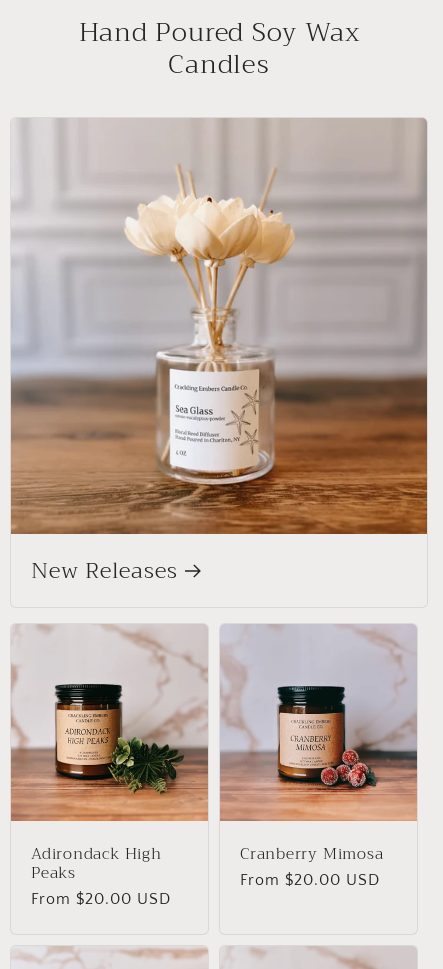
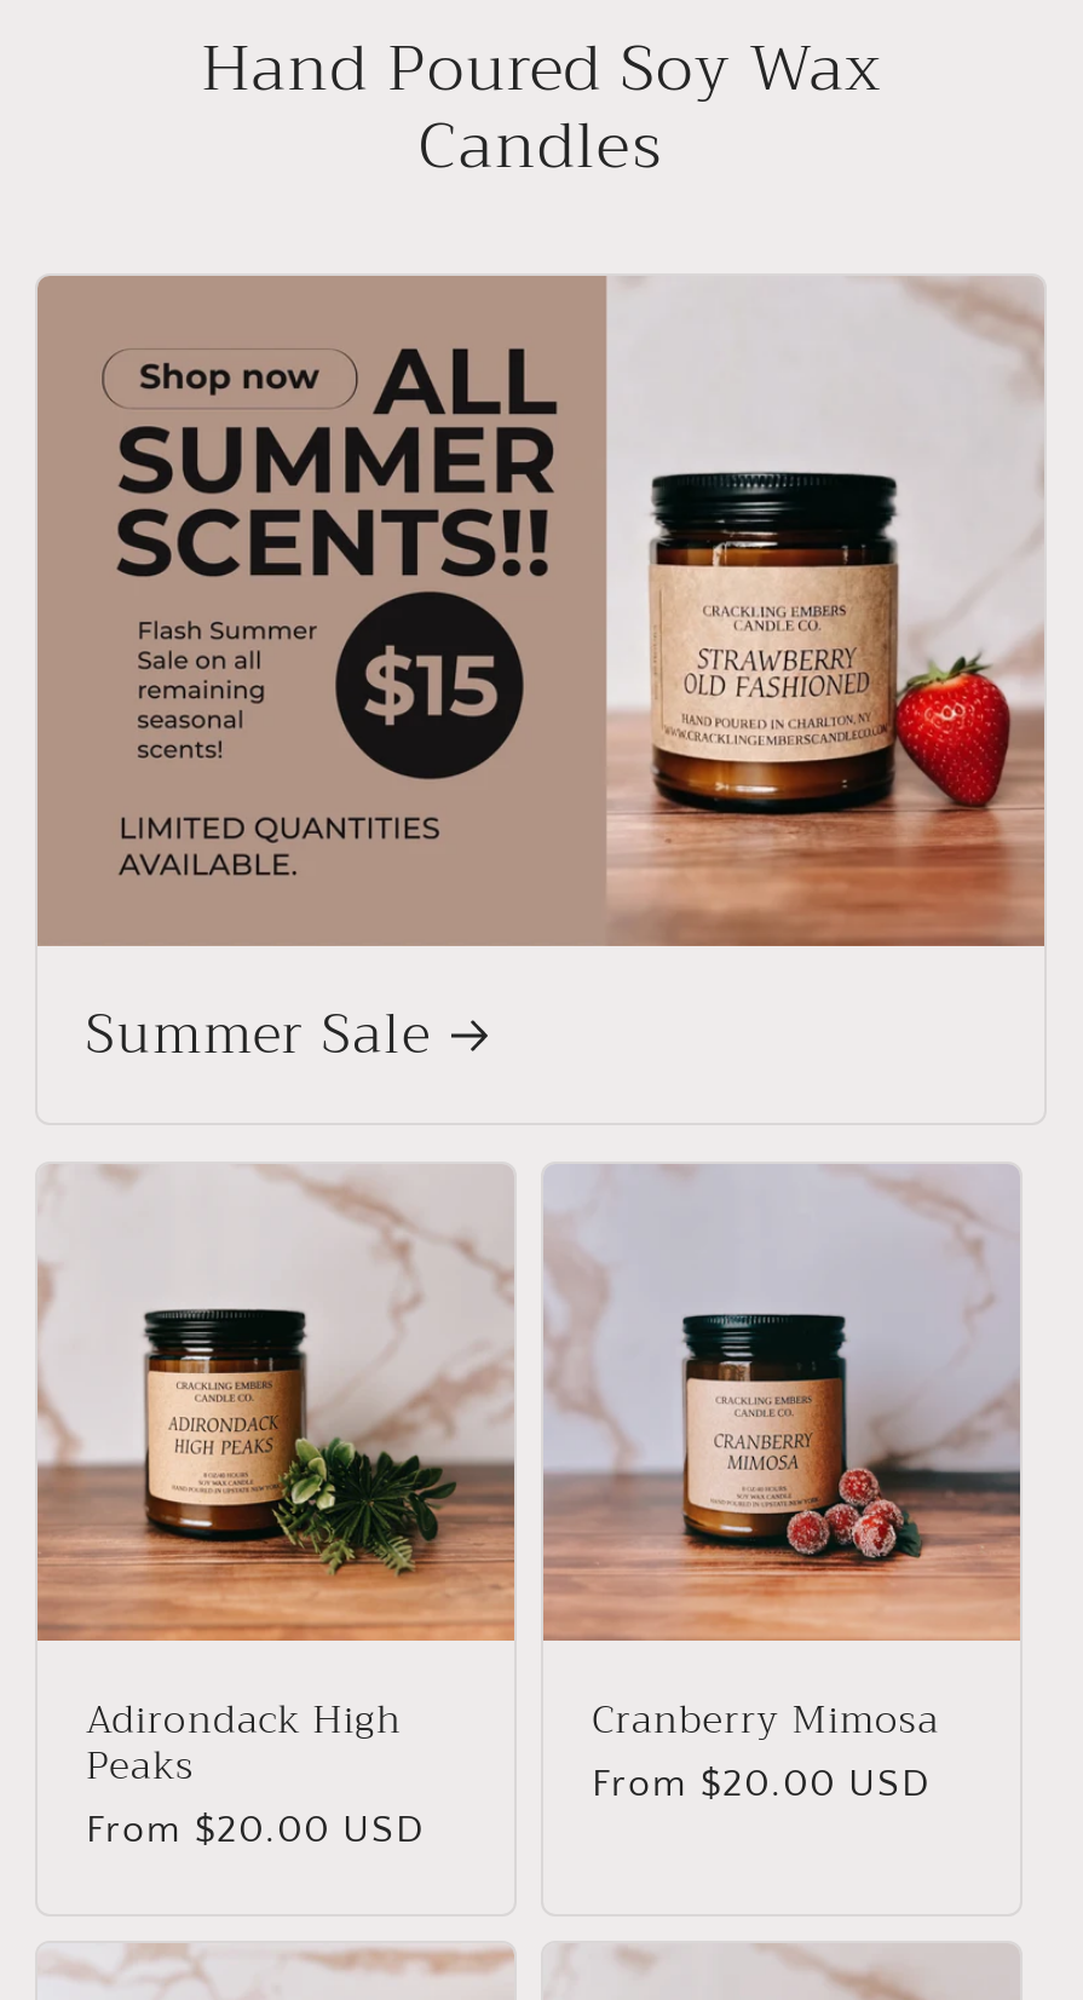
- [image]
- New Releases
+ [image]
+ Summer Sale
